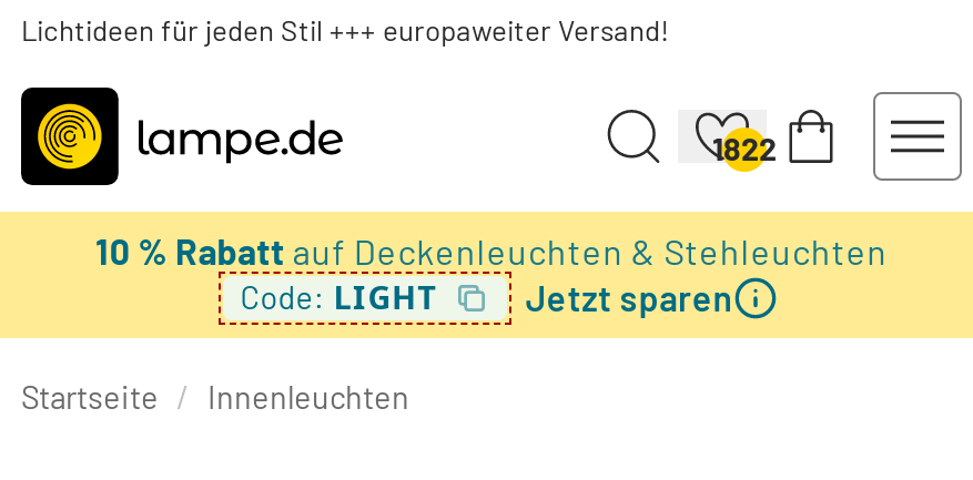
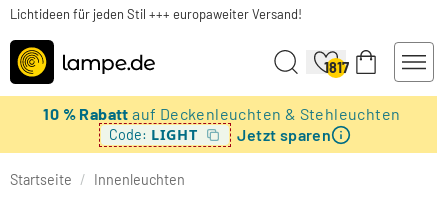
- 1822
+ 1817
